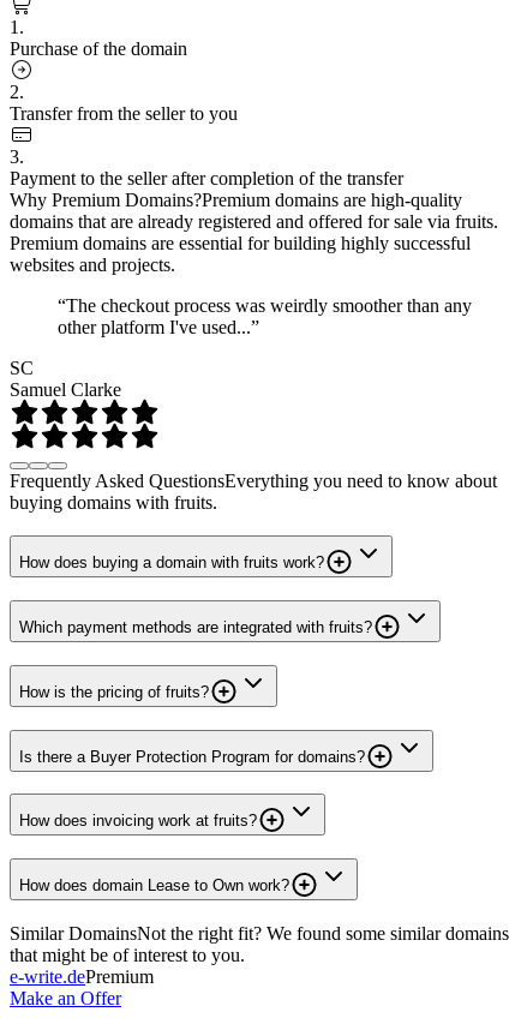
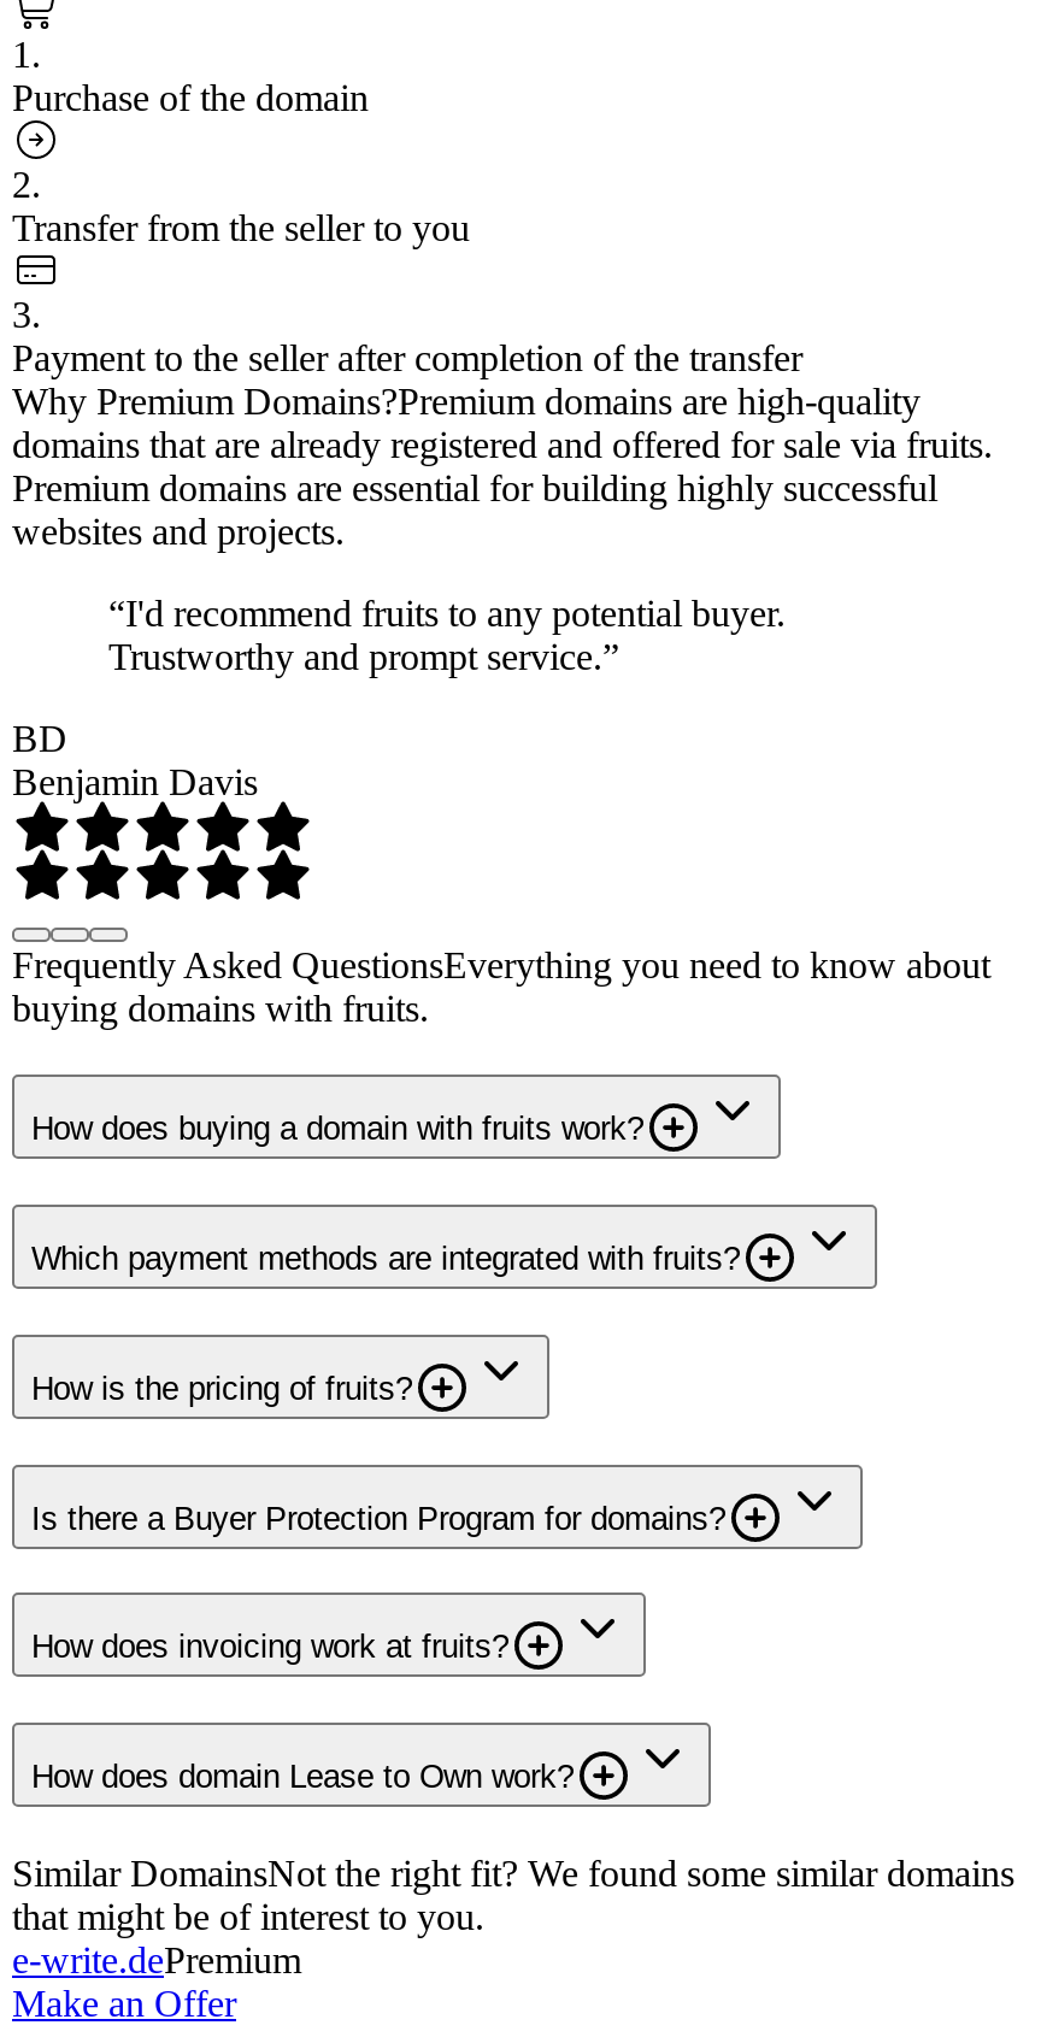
- “The checkout process was weirdly smoother than any
- other platform I've used...”
+ “I'd recommend fruits to any potential buyer.
+ Trustworthy and prompt service.”

- SC
- Samuel Clarke
+ BD
+ Benjamin Davis
